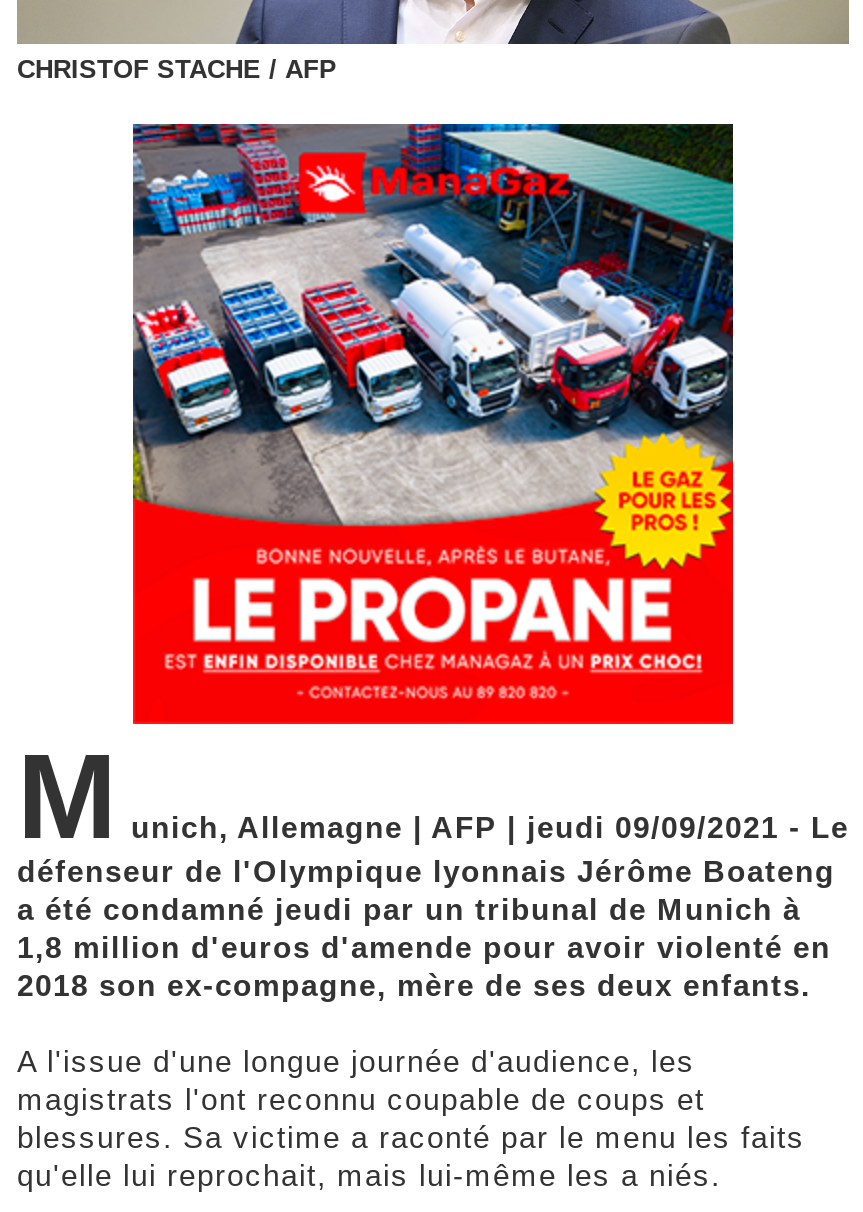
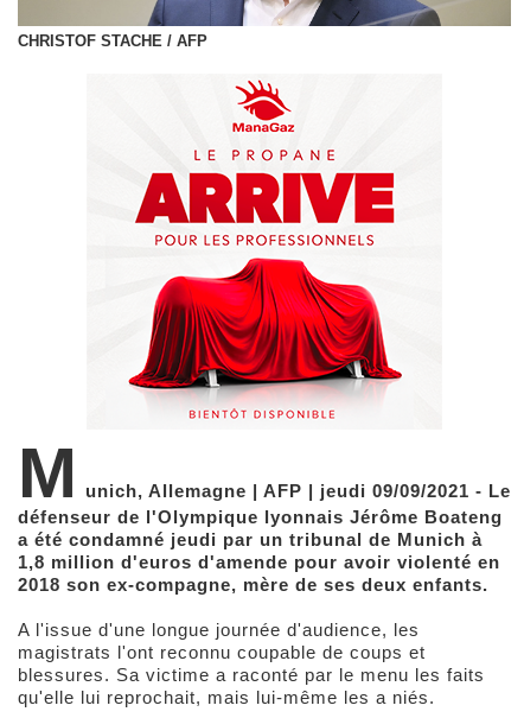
- [image]
+ [image]
